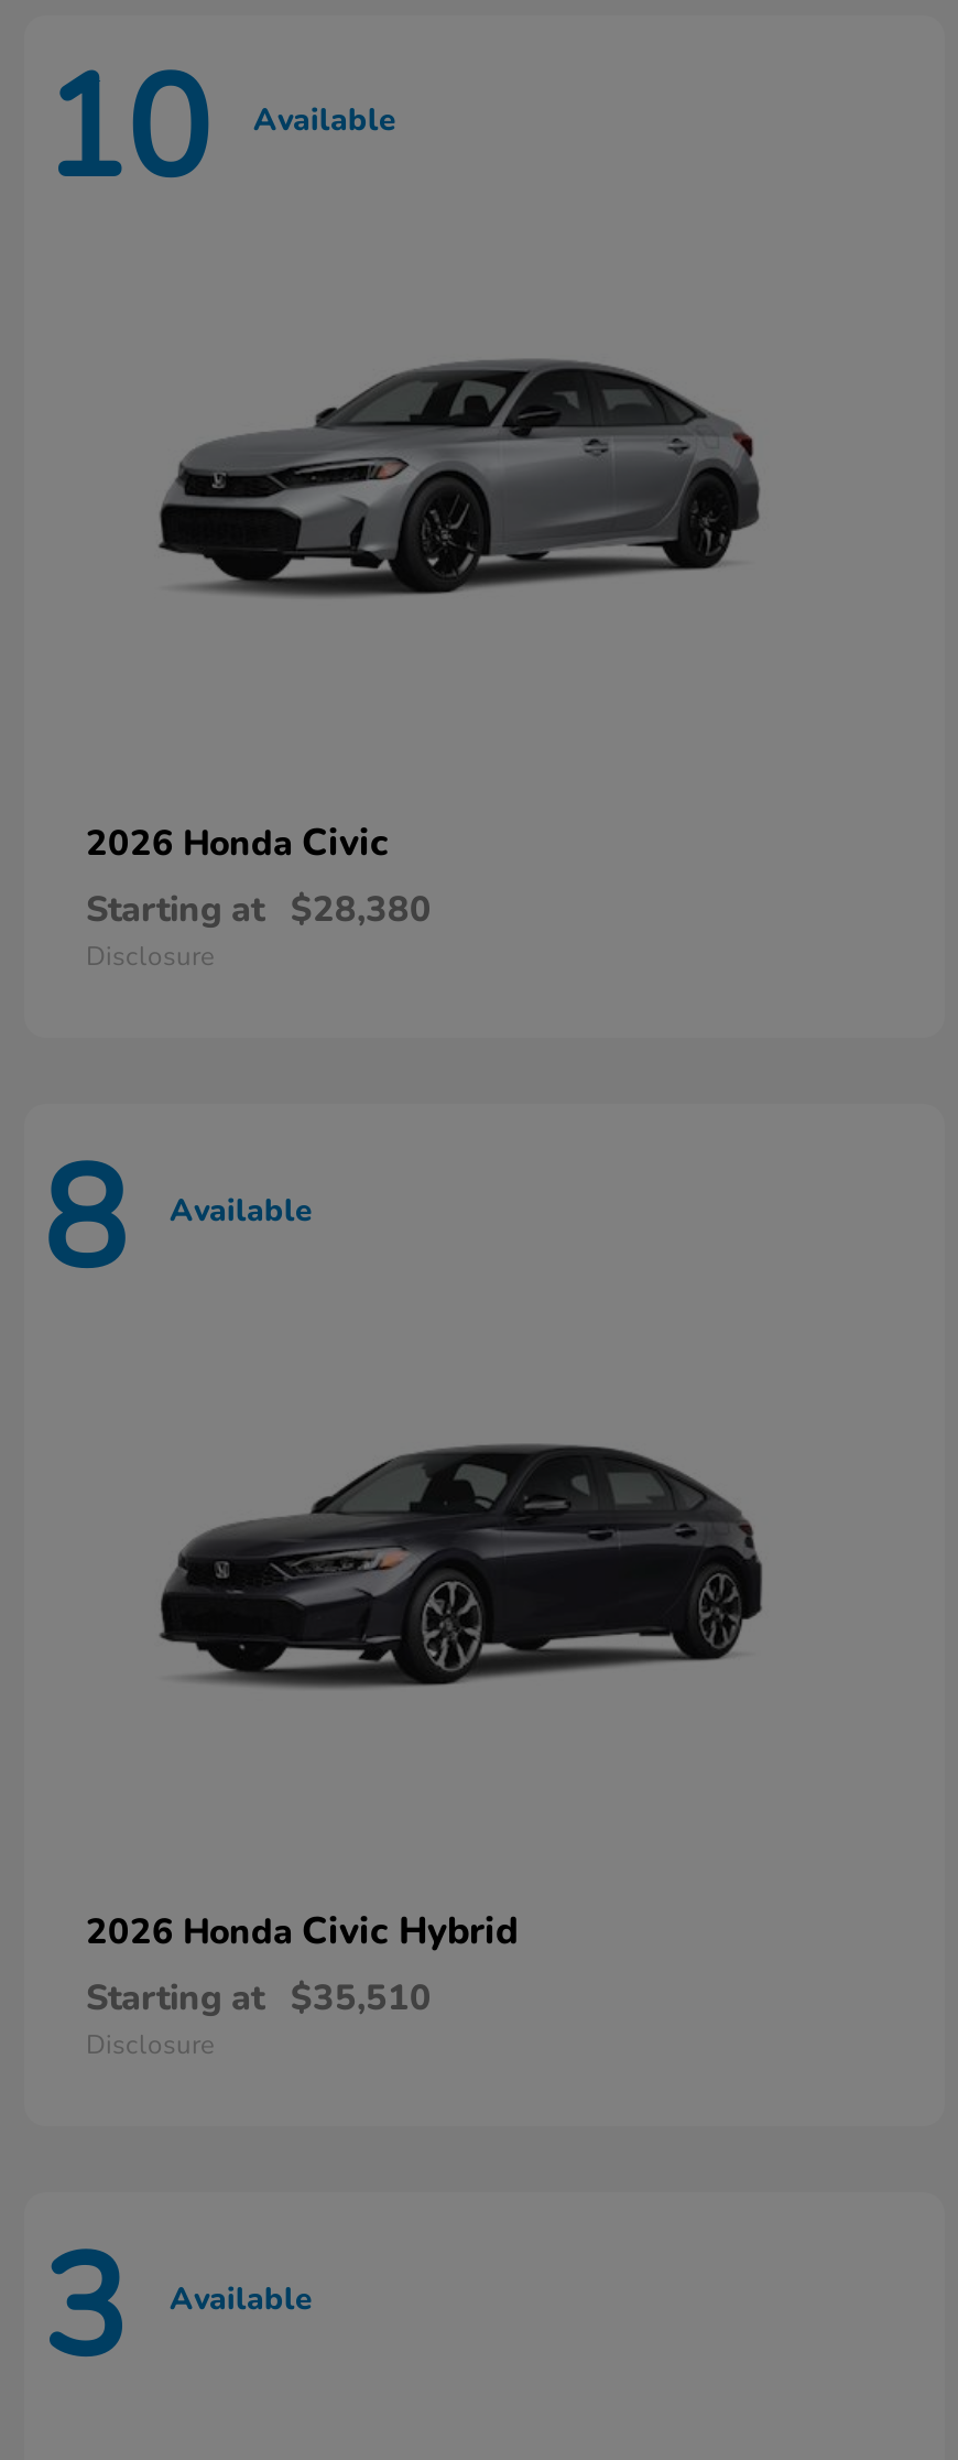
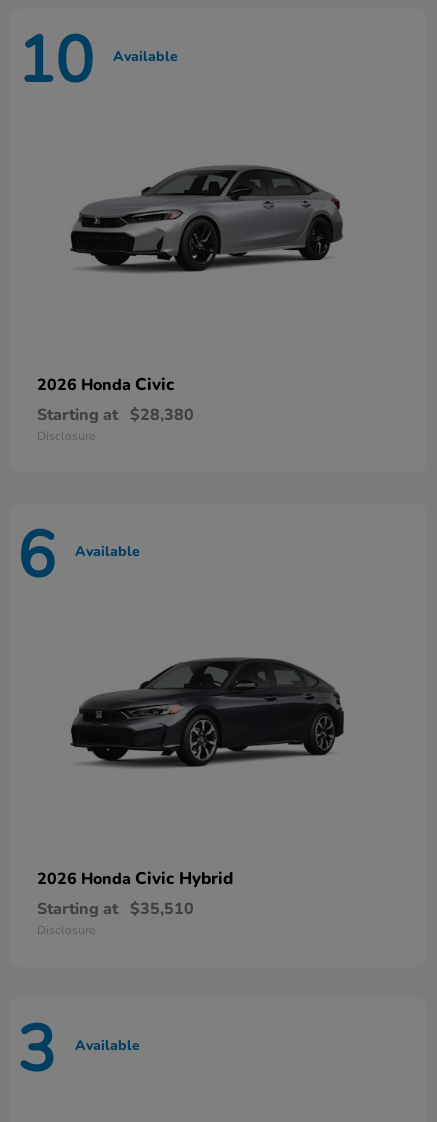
- 8 Available
+ 6 Available
